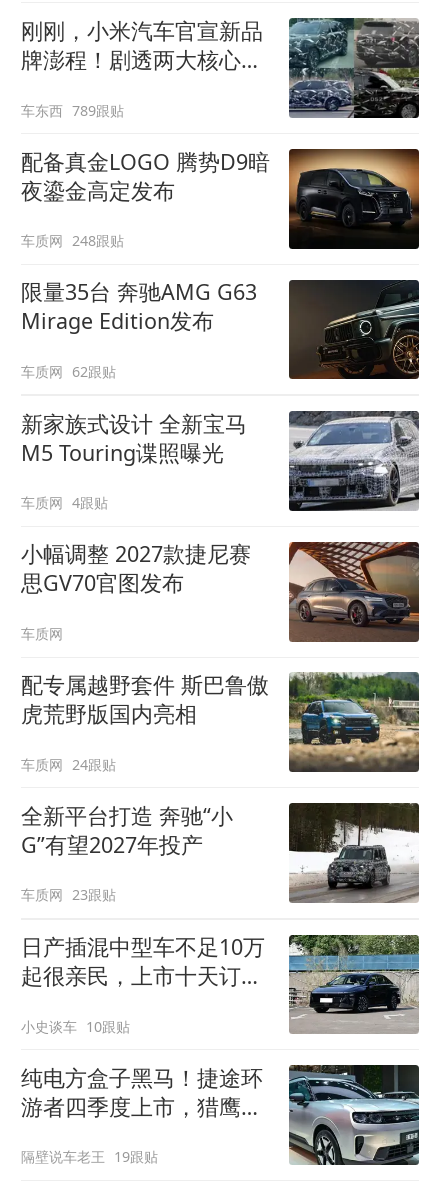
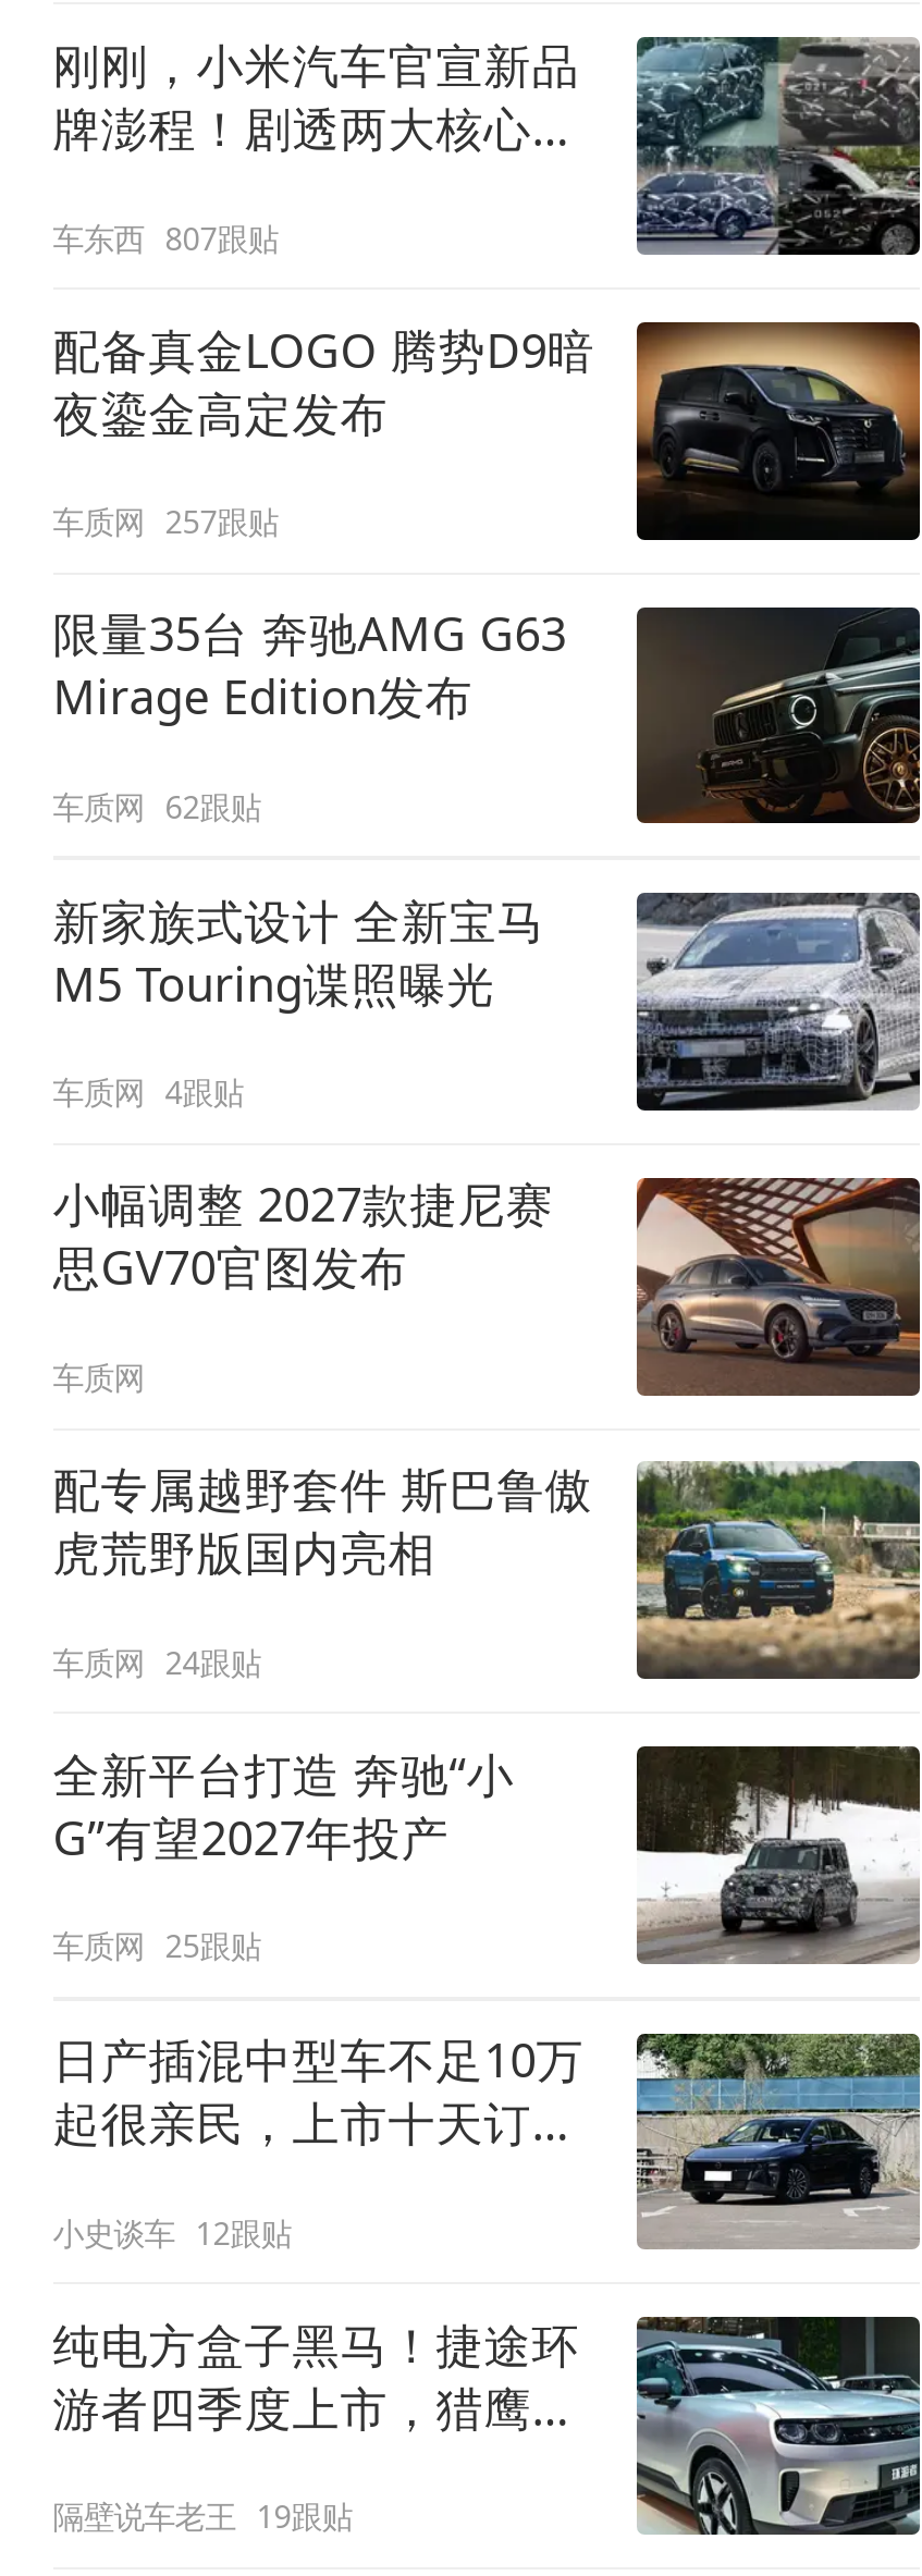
- 车东西 789跟贴
+ 车东西 807跟贴

- 车质网 248跟贴
+ 车质网 257跟贴

- 车质网 23跟贴
+ 车质网 25跟贴

- 小史谈车 10跟贴
+ 小史谈车 12跟贴
